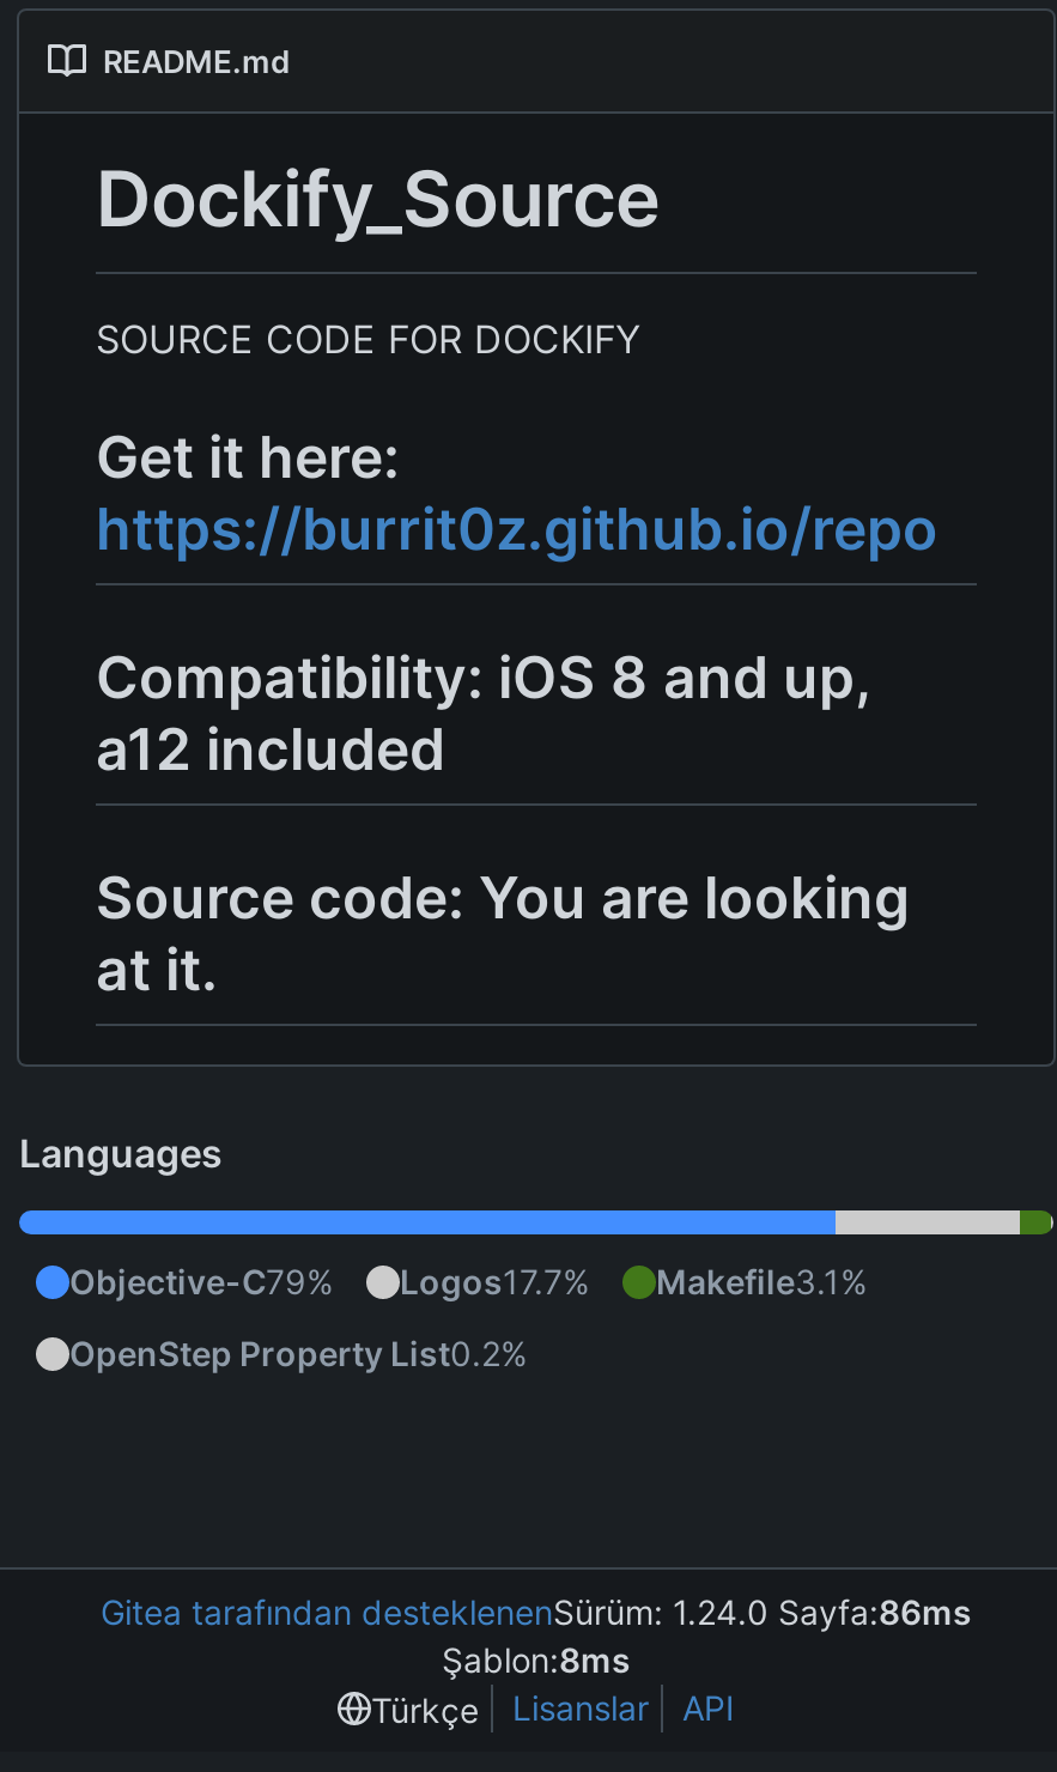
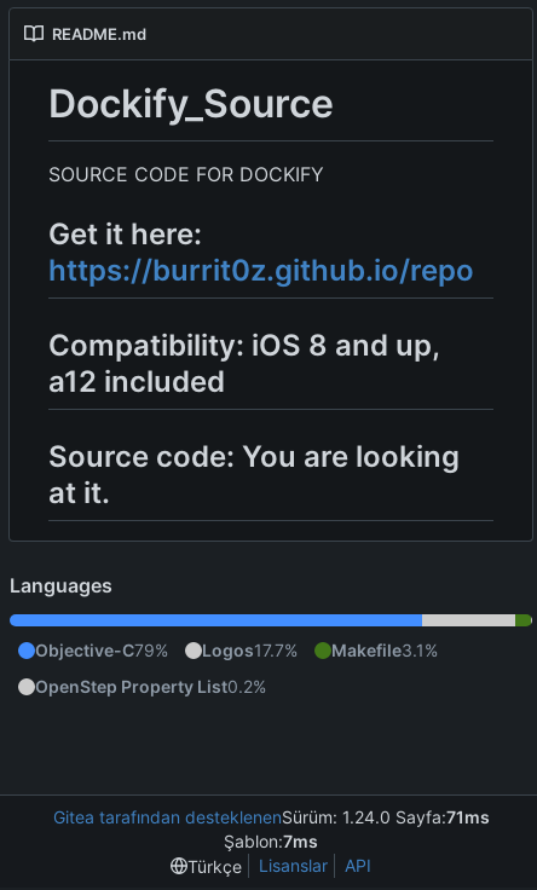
- Gitea tarafından desteklenenSürüm: 1.24.0 Sayfa:86ms
+ Gitea tarafından desteklenenSürüm: 1.24.0 Sayfa:71ms

- Şablon:8ms
+ Şablon:7ms
